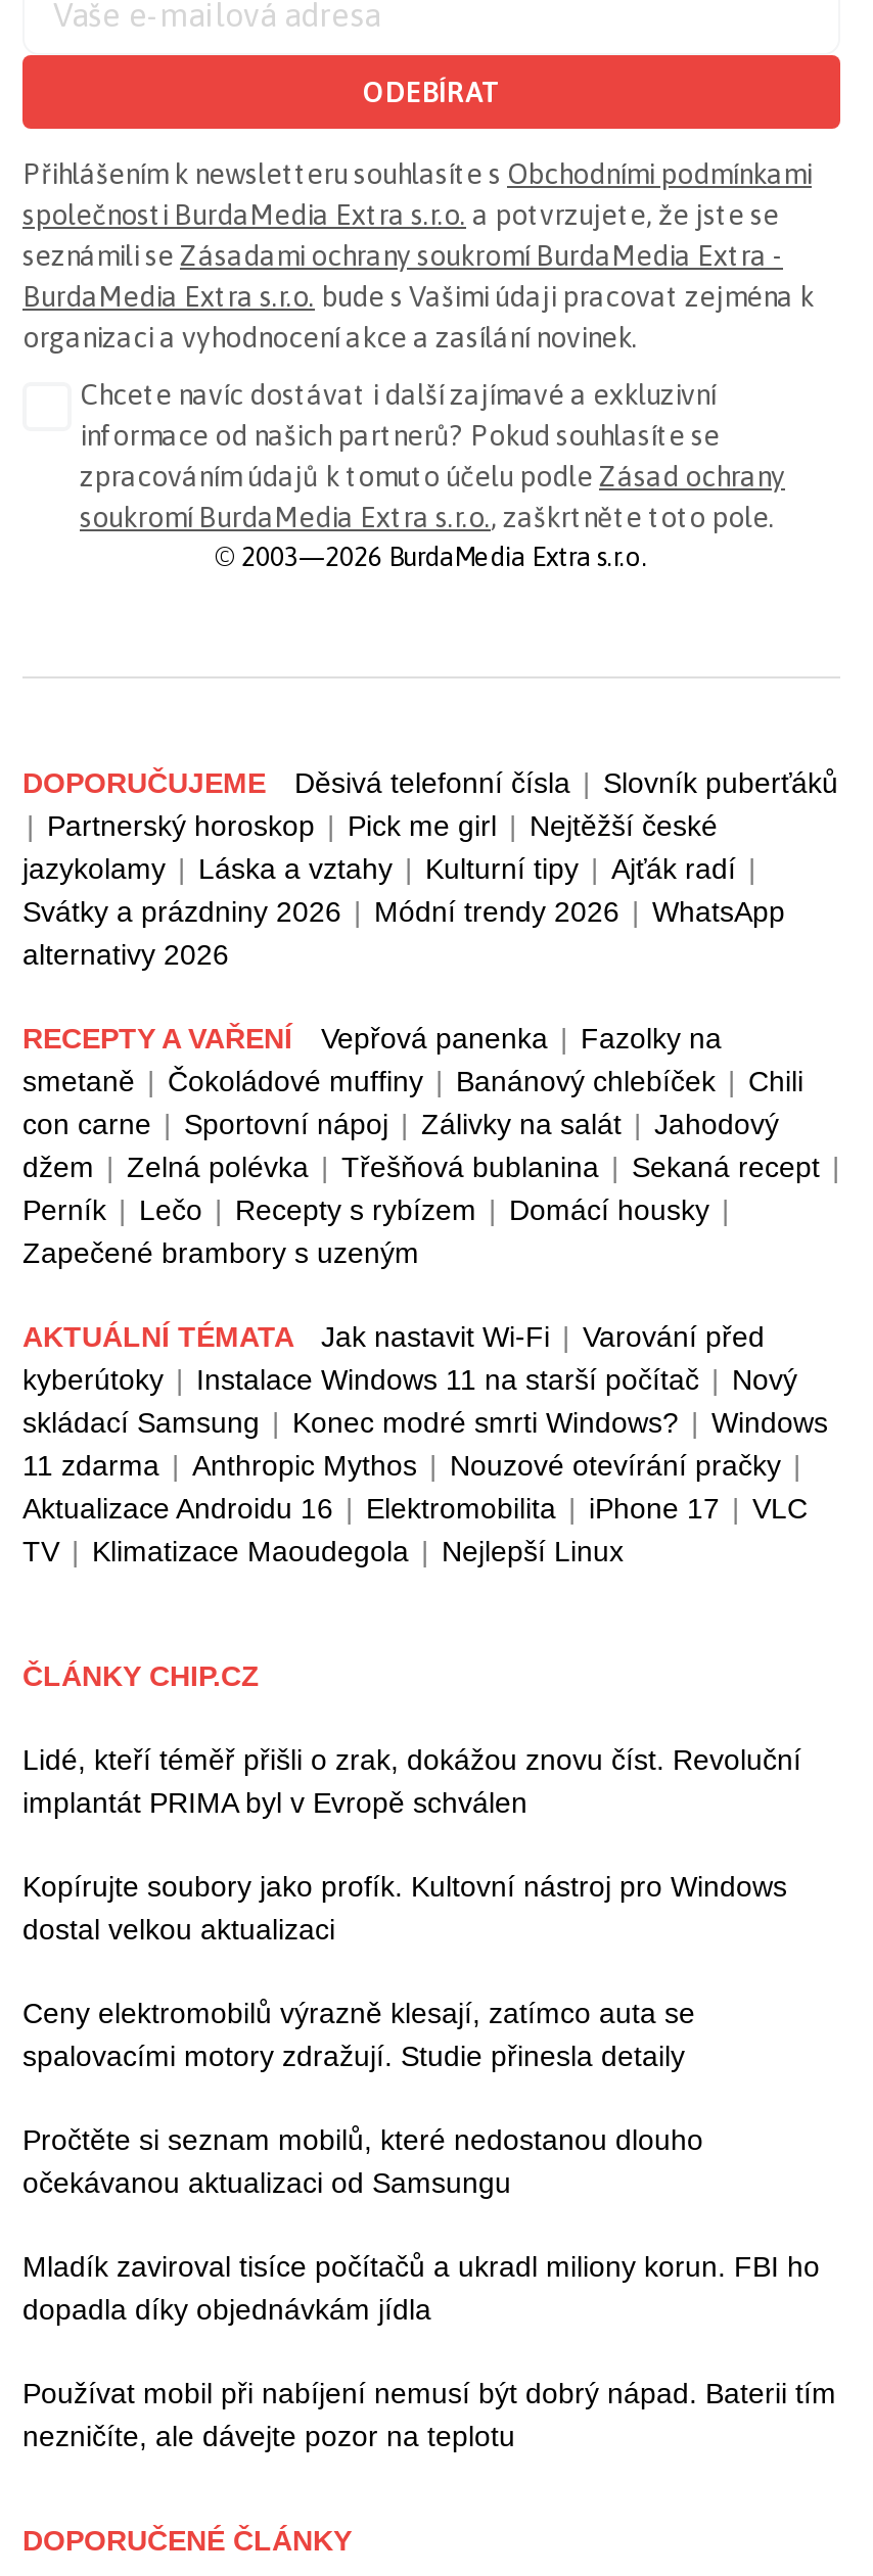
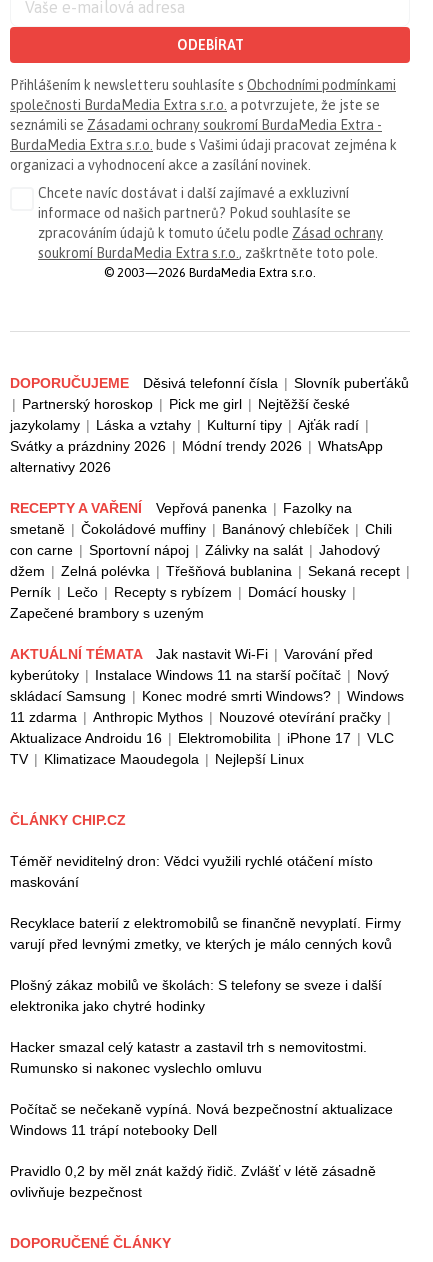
- Lidé, kteří téměř přišli o zrak, dokážou znovu číst. Revoluční
- implantát PRIMA byl v Evropě schválen
+ Téměř neviditelný dron: Vědci využili rychlé otáčení místo
+ maskování

- Kopírujte soubory jako profík. Kultovní nástroj pro Windows
- dostal velkou aktualizaci
+ Recyklace baterií z elektromobilů se finančně nevyplatí. Firmy
+ varují před levnými zmetky, ve kterých je málo cenných kovů

- Ceny elektromobilů výrazně klesají, zatímco auta se
- spalovacími motory zdražují. Studie přinesla detaily
+ Plošný zákaz mobilů ve školách: S telefony se sveze i další
+ elektronika jako chytré hodinky

- Pročtěte si seznam mobilů, které nedostanou dlouho
- očekávanou aktualizaci od Samsungu
+ Hacker smazal celý katastr a zastavil trh s nemovitostmi.
+ Rumunsko si nakonec vyslechlo omluvu

- Mladík zaviroval tisíce počítačů a ukradl miliony korun. FBI ho
- dopadla díky objednávkám jídla
+ Počítač se nečekaně vypíná. Nová bezpečnostní aktualizace
+ Windows 11 trápí notebooky Dell

- Používat mobil při nabíjení nemusí být dobrý nápad. Baterii tím
- nezničíte, ale dávejte pozor na teplotu
+ Pravidlo 0,2 by měl znát každý řidič. Zvlášť v létě zásadně
+ ovlivňuje bezpečnost
